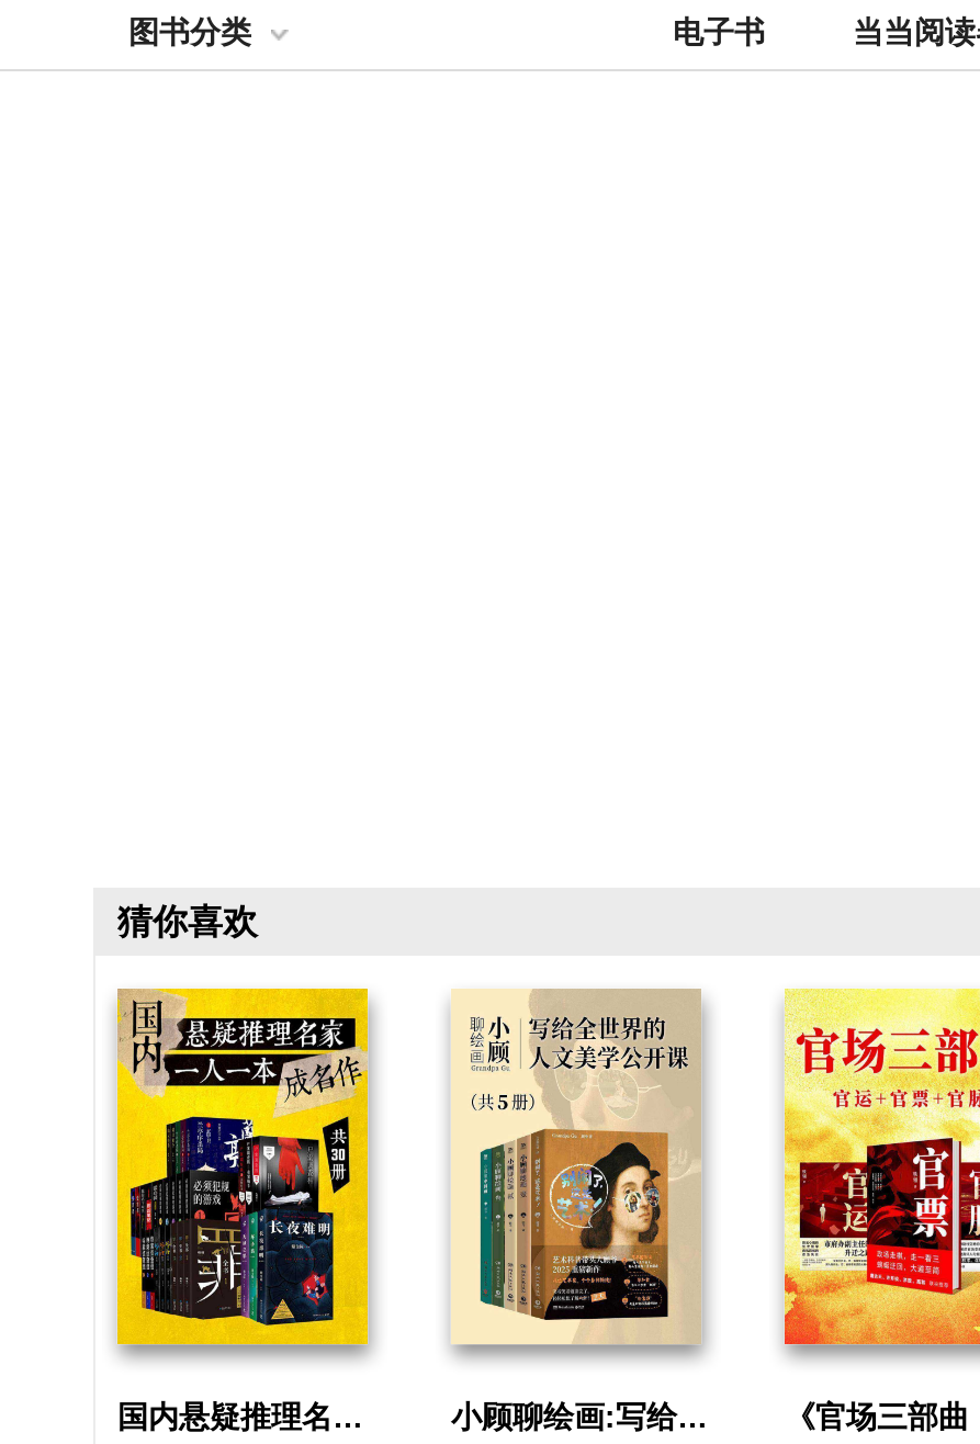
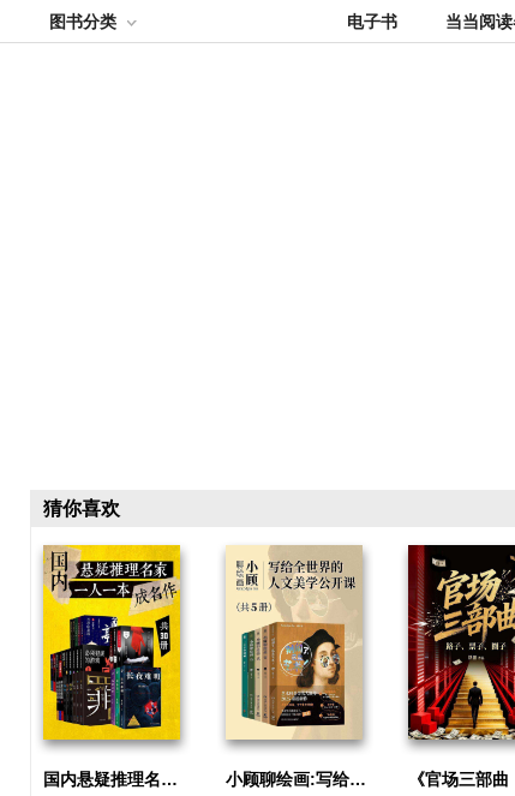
- [image]
+ [image]
